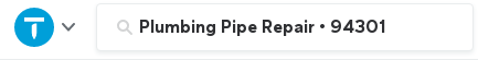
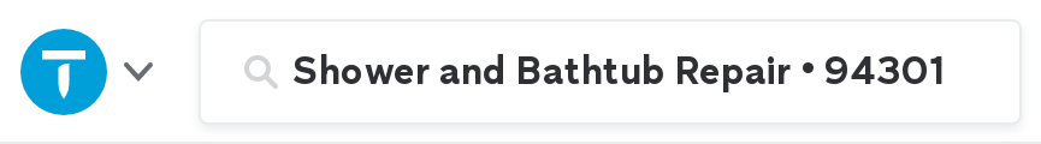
- Plumbing Pipe Repair • 94301
+ Shower and Bathtub Repair • 94301
